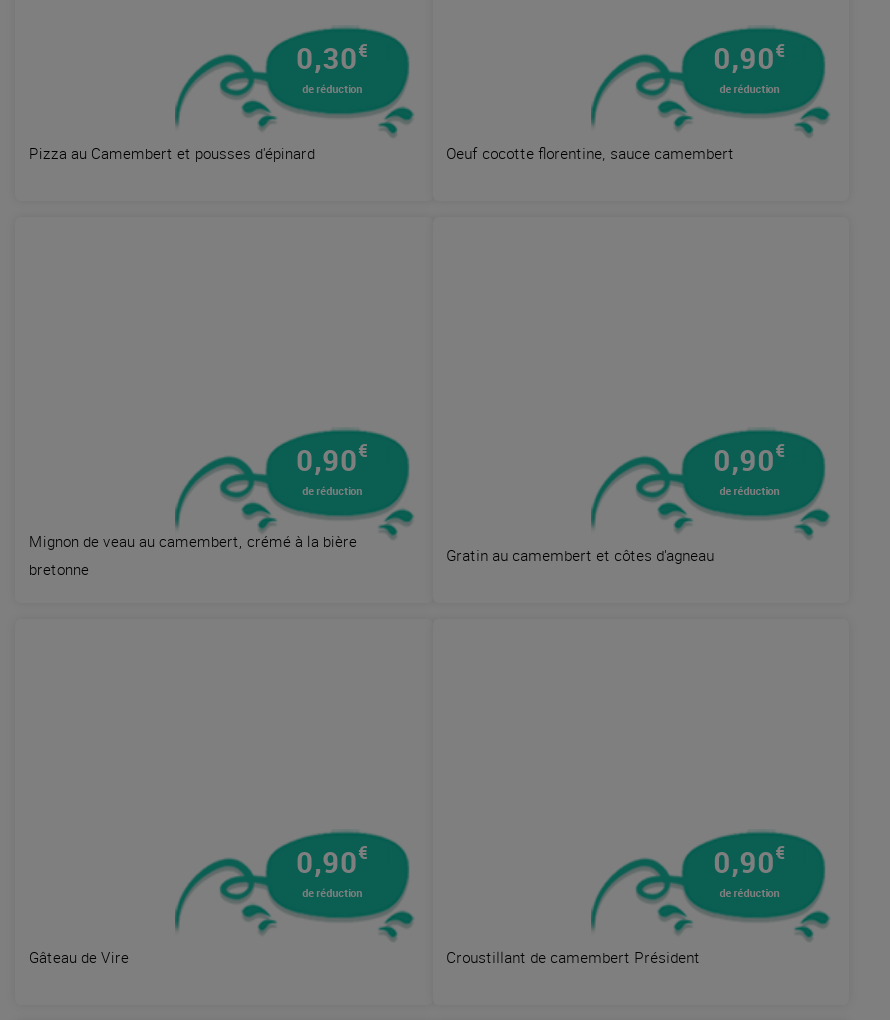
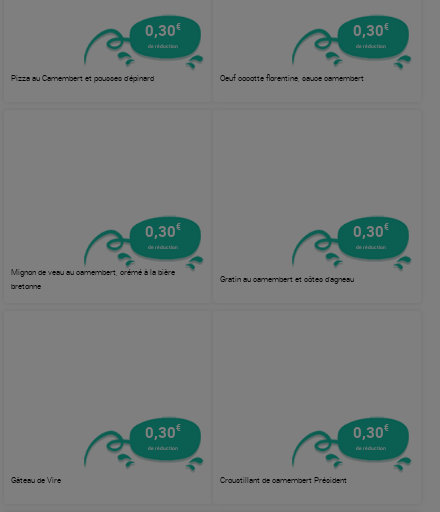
- 0,90€
+ 0,30€

- 0,90€
+ 0,30€

- 0,90€
+ 0,30€

- 0,90€
+ 0,30€

- 0,90€
+ 0,30€
